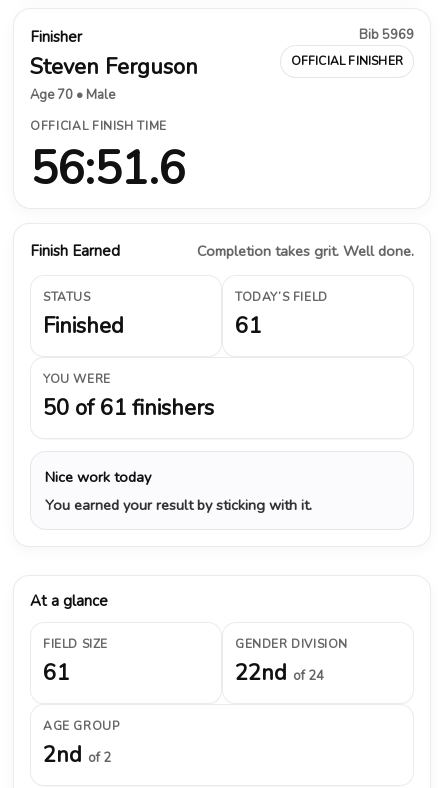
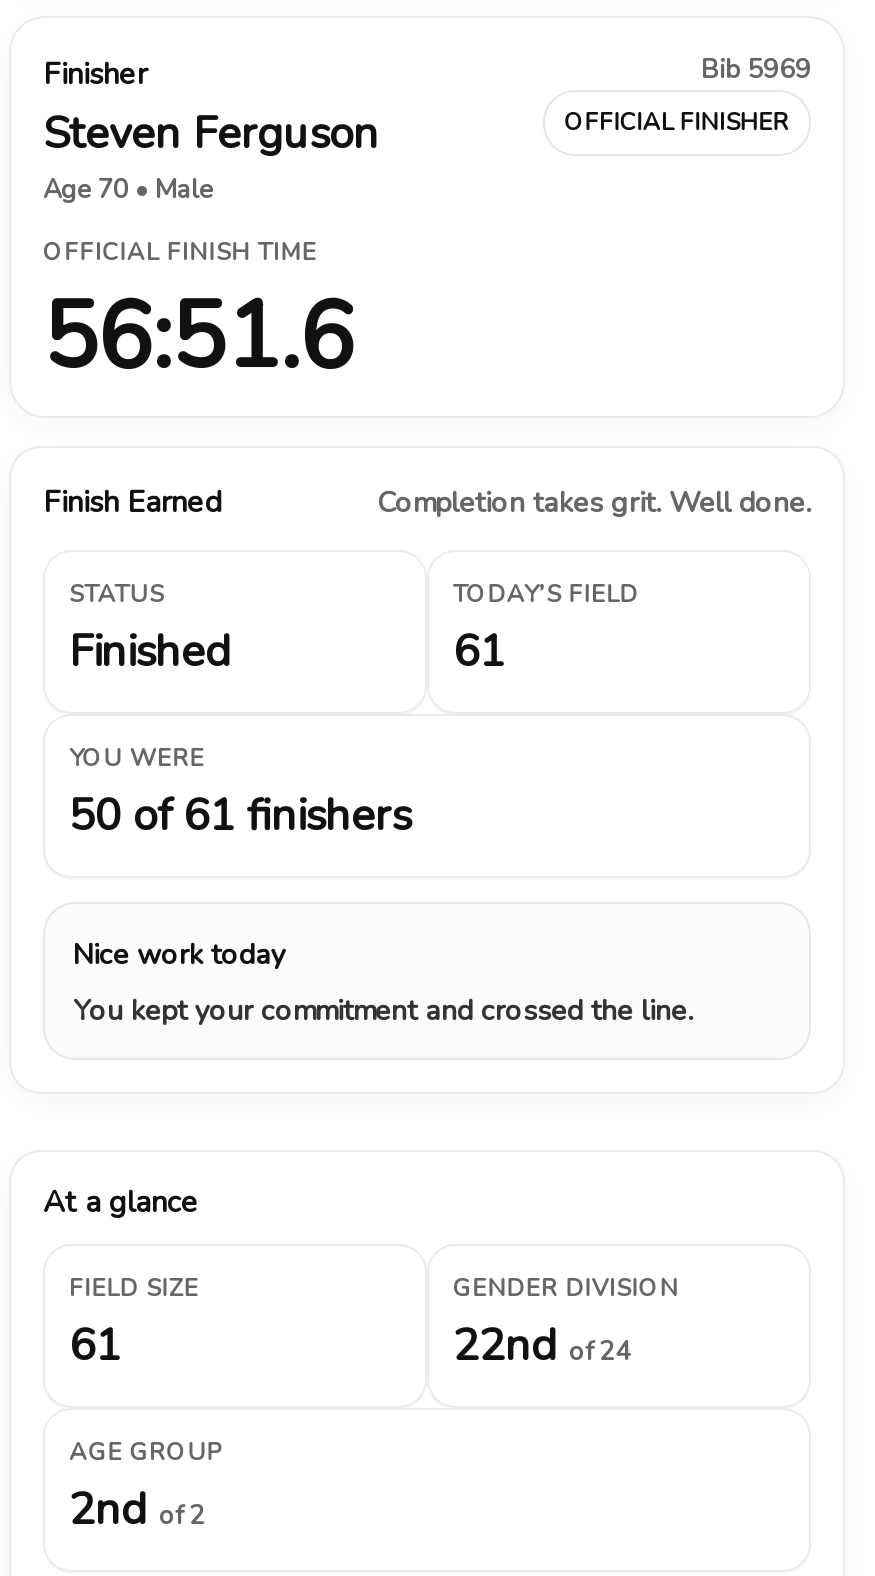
- You earned your result by sticking with it.
+ You kept your commitment and crossed the line.
